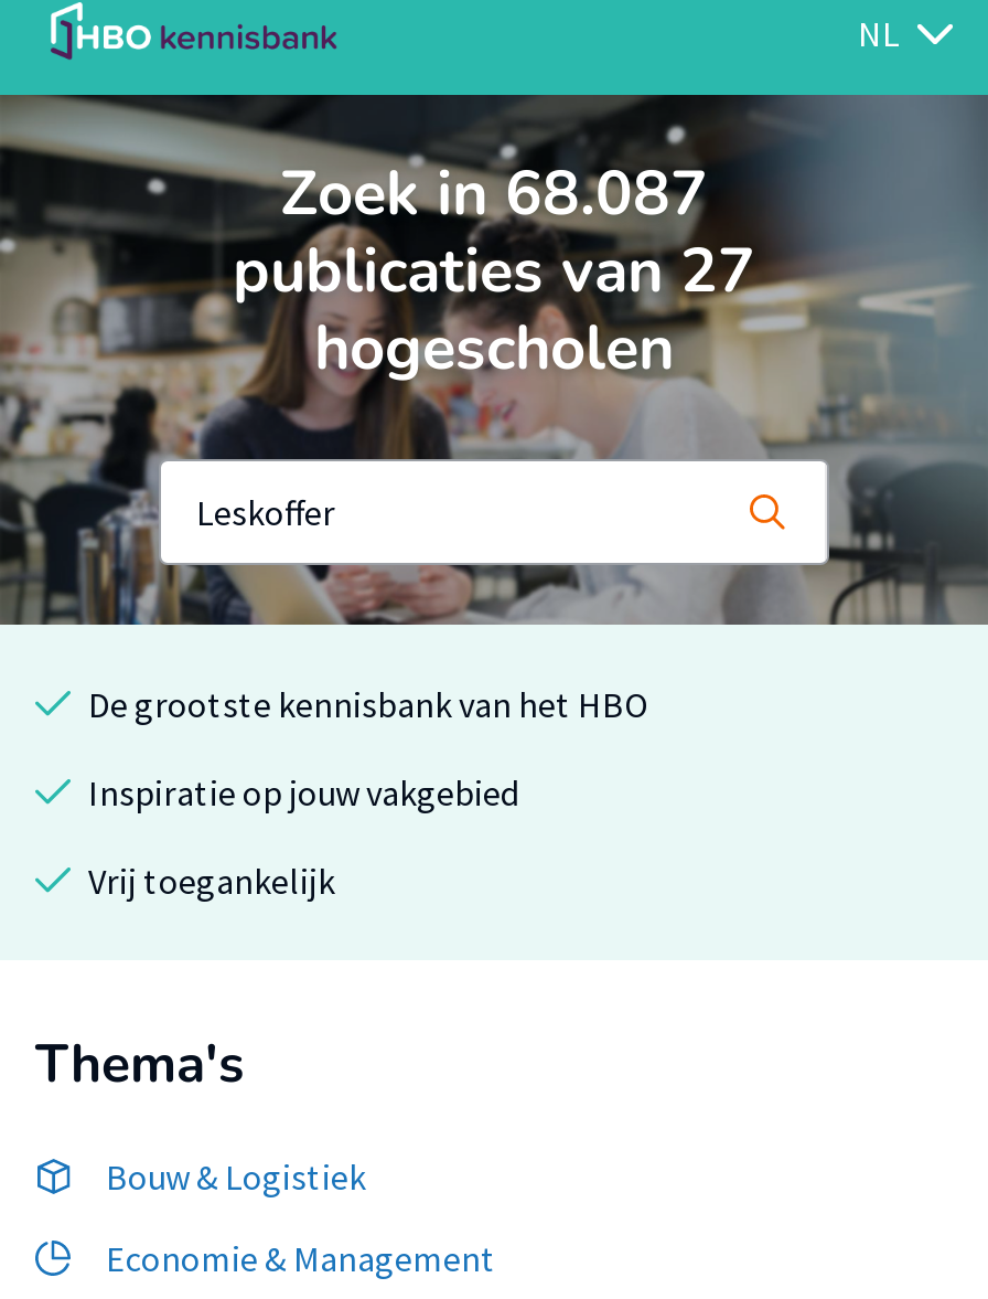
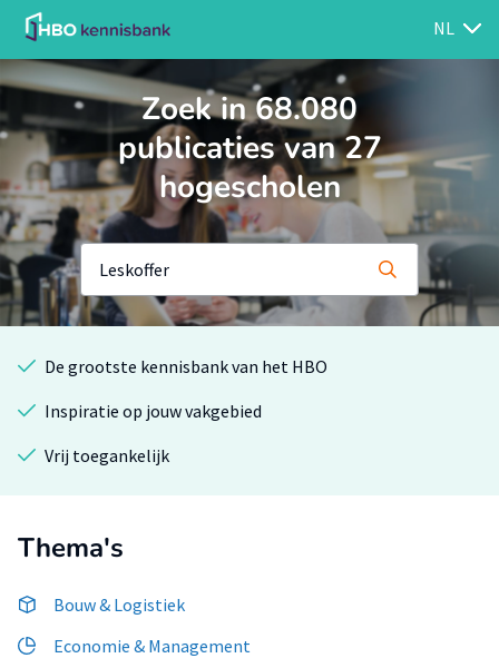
- Zoek in 68.087
+ Zoek in 68.080
